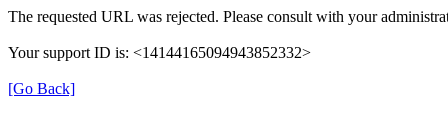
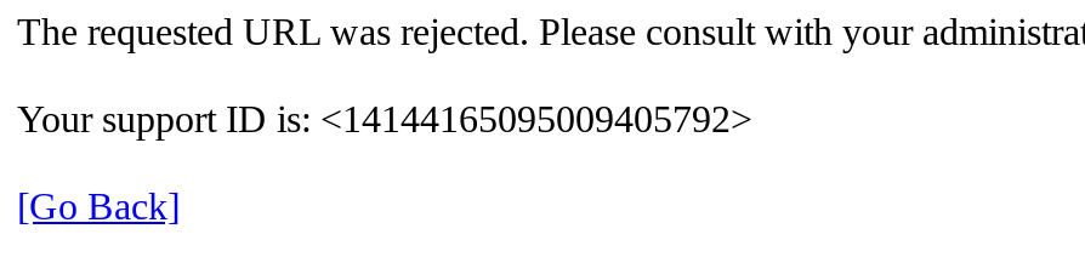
- Your support ID is: <14144165094943852332>
+ Your support ID is: <14144165095009405792>
